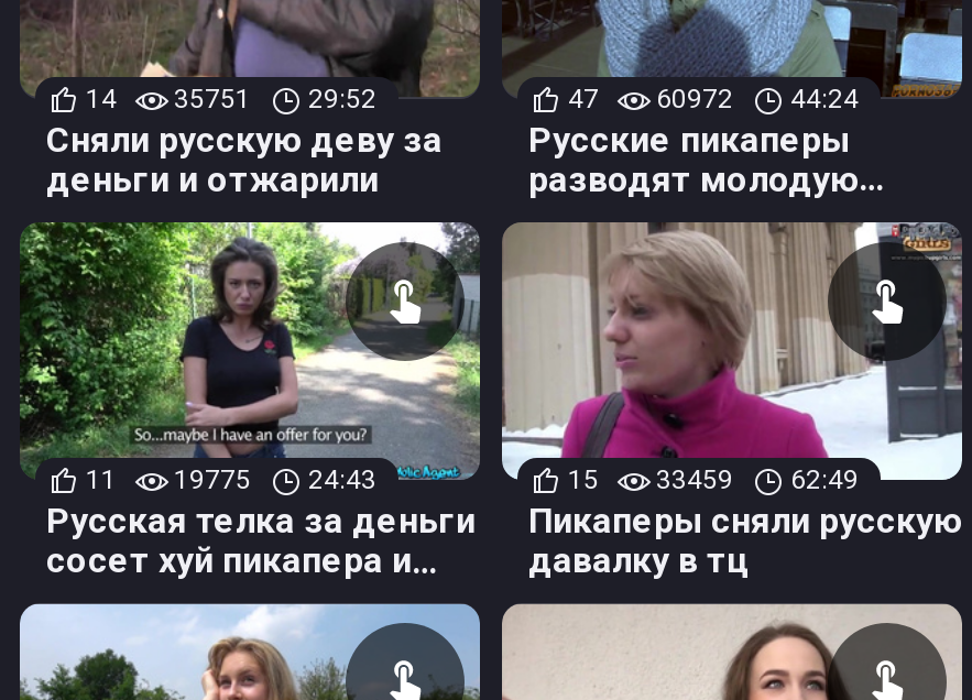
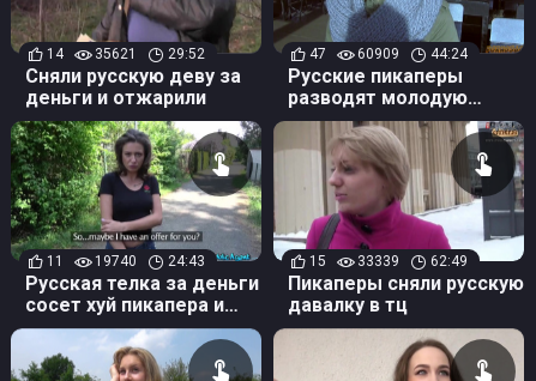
- 14 35751 29:52
+ 14 35621 29:52

- 47 60972 44:24
+ 47 60909 44:24

- 11 19775 24:43
+ 11 19740 24:43

- 15 33459 62:49
+ 15 33339 62:49
